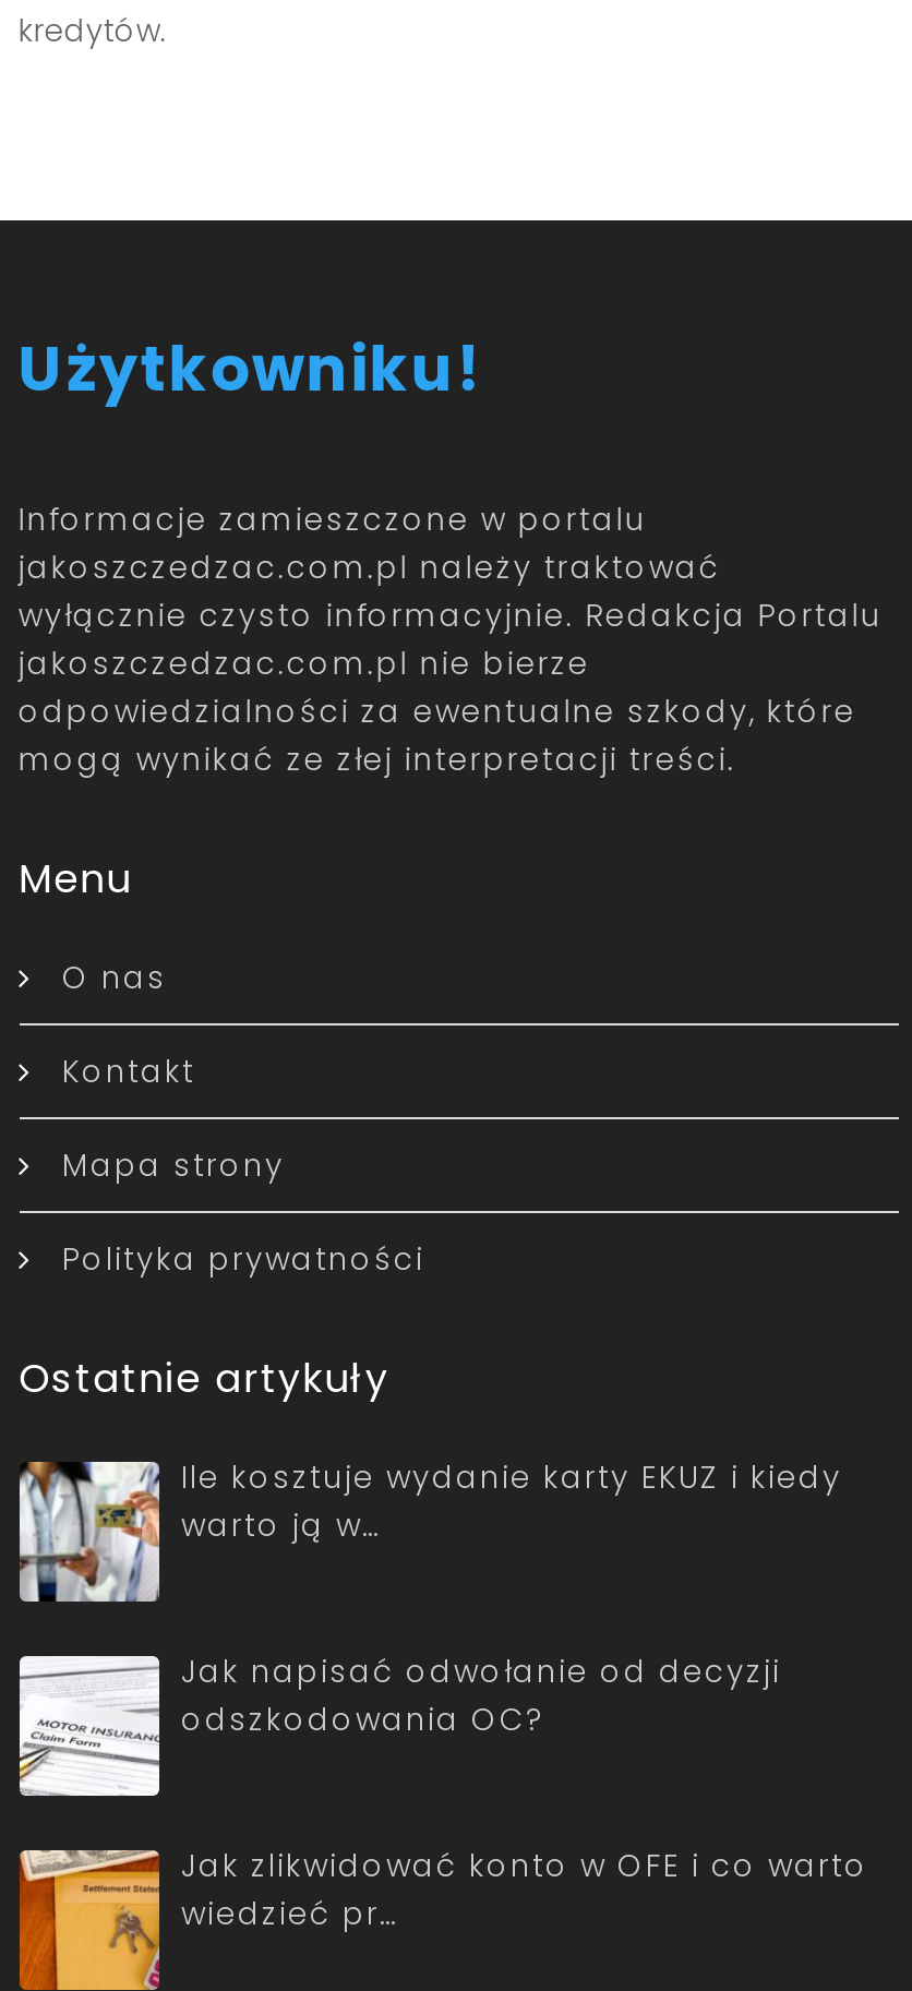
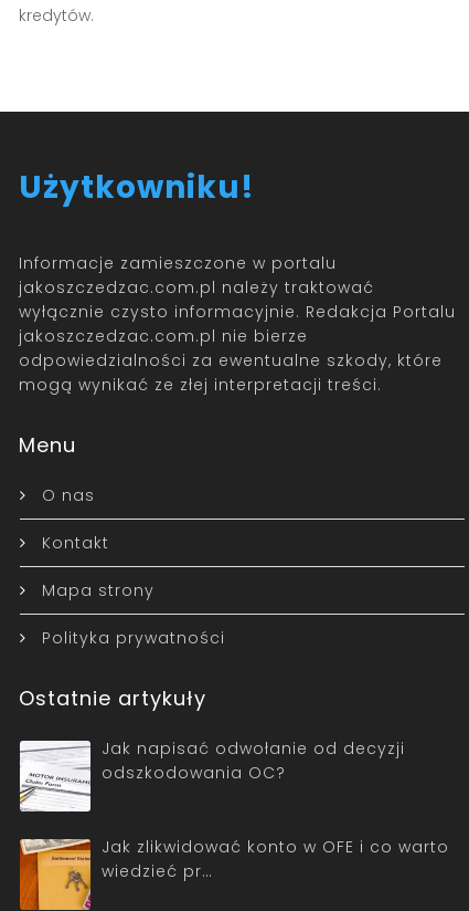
- [image]
- Ile kosztuje wydanie karty EKUZ i kiedy
- warto ją w…
